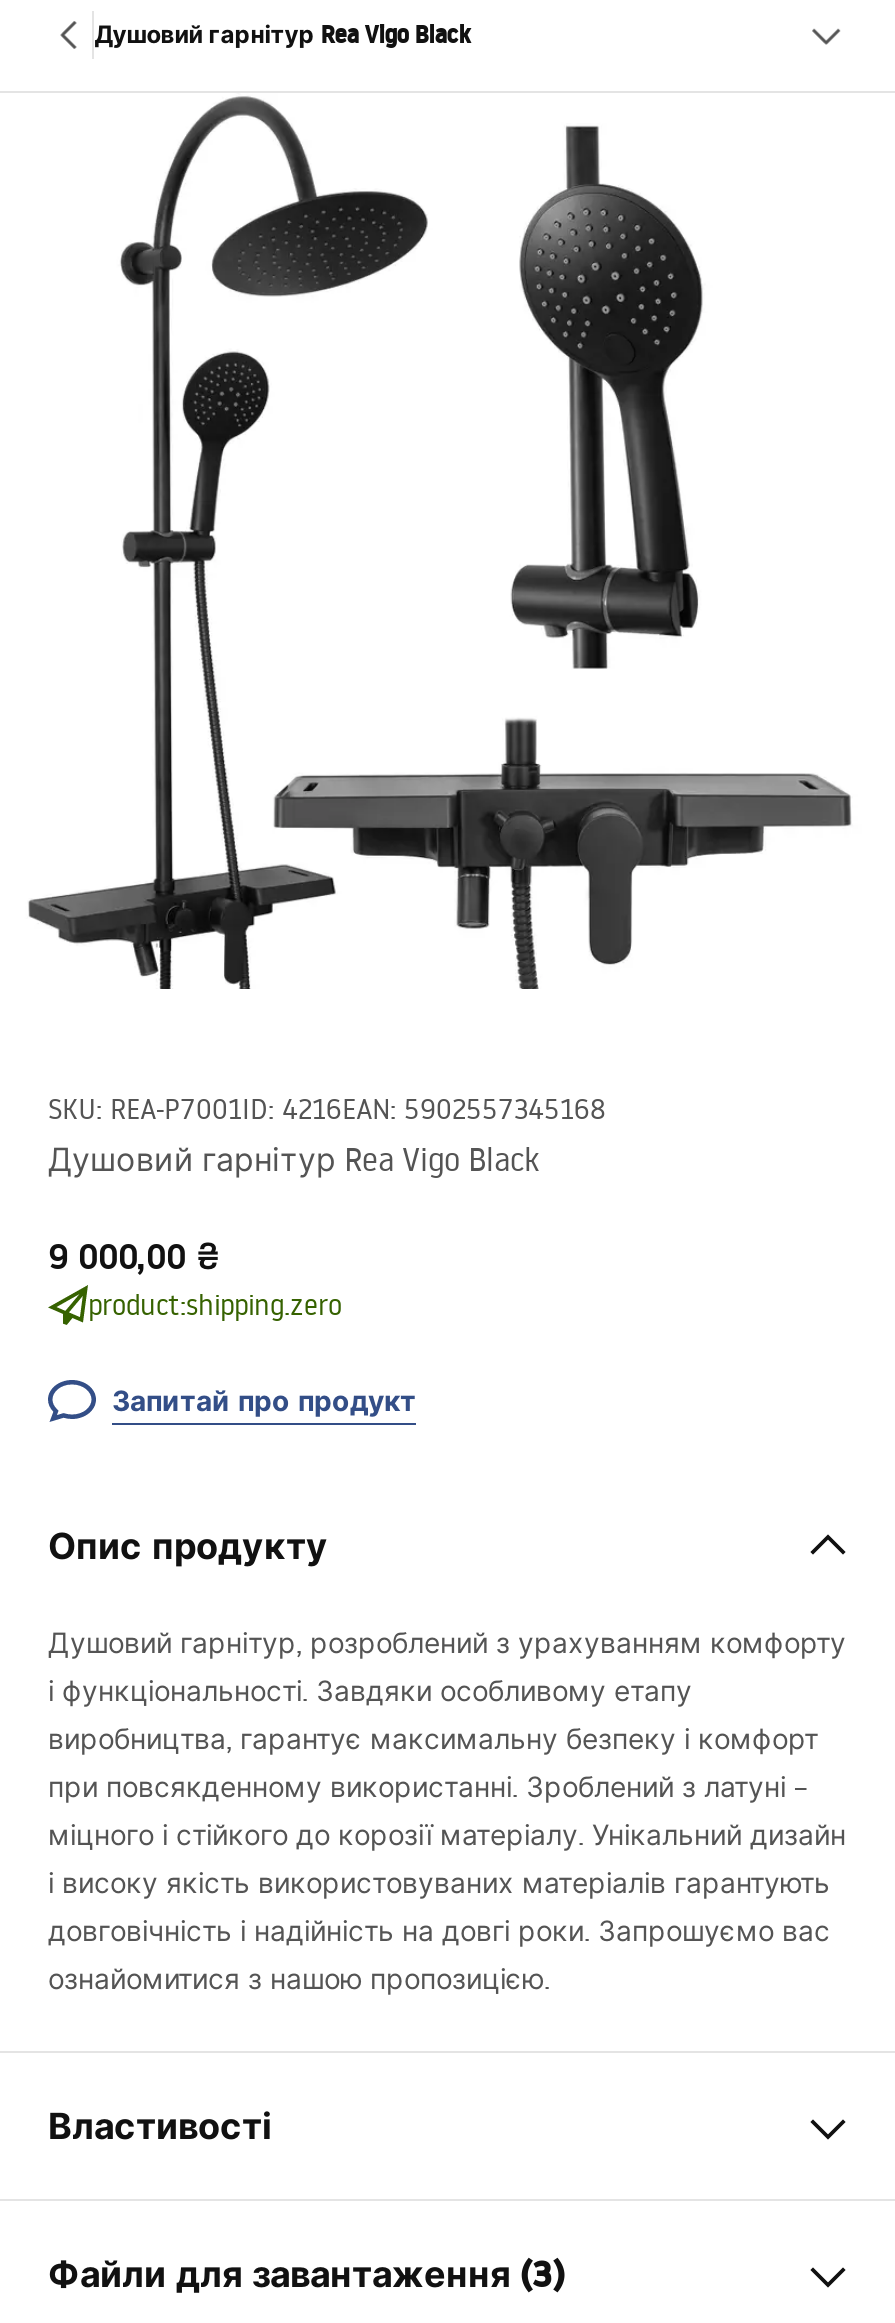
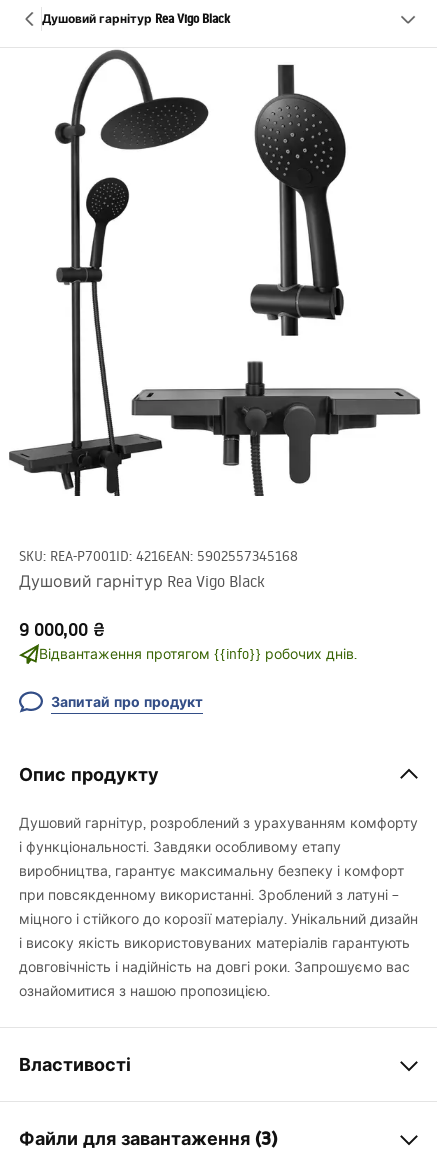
- product:shipping.zero
+ Відвантаження протягом {{info}} робочих днів.
